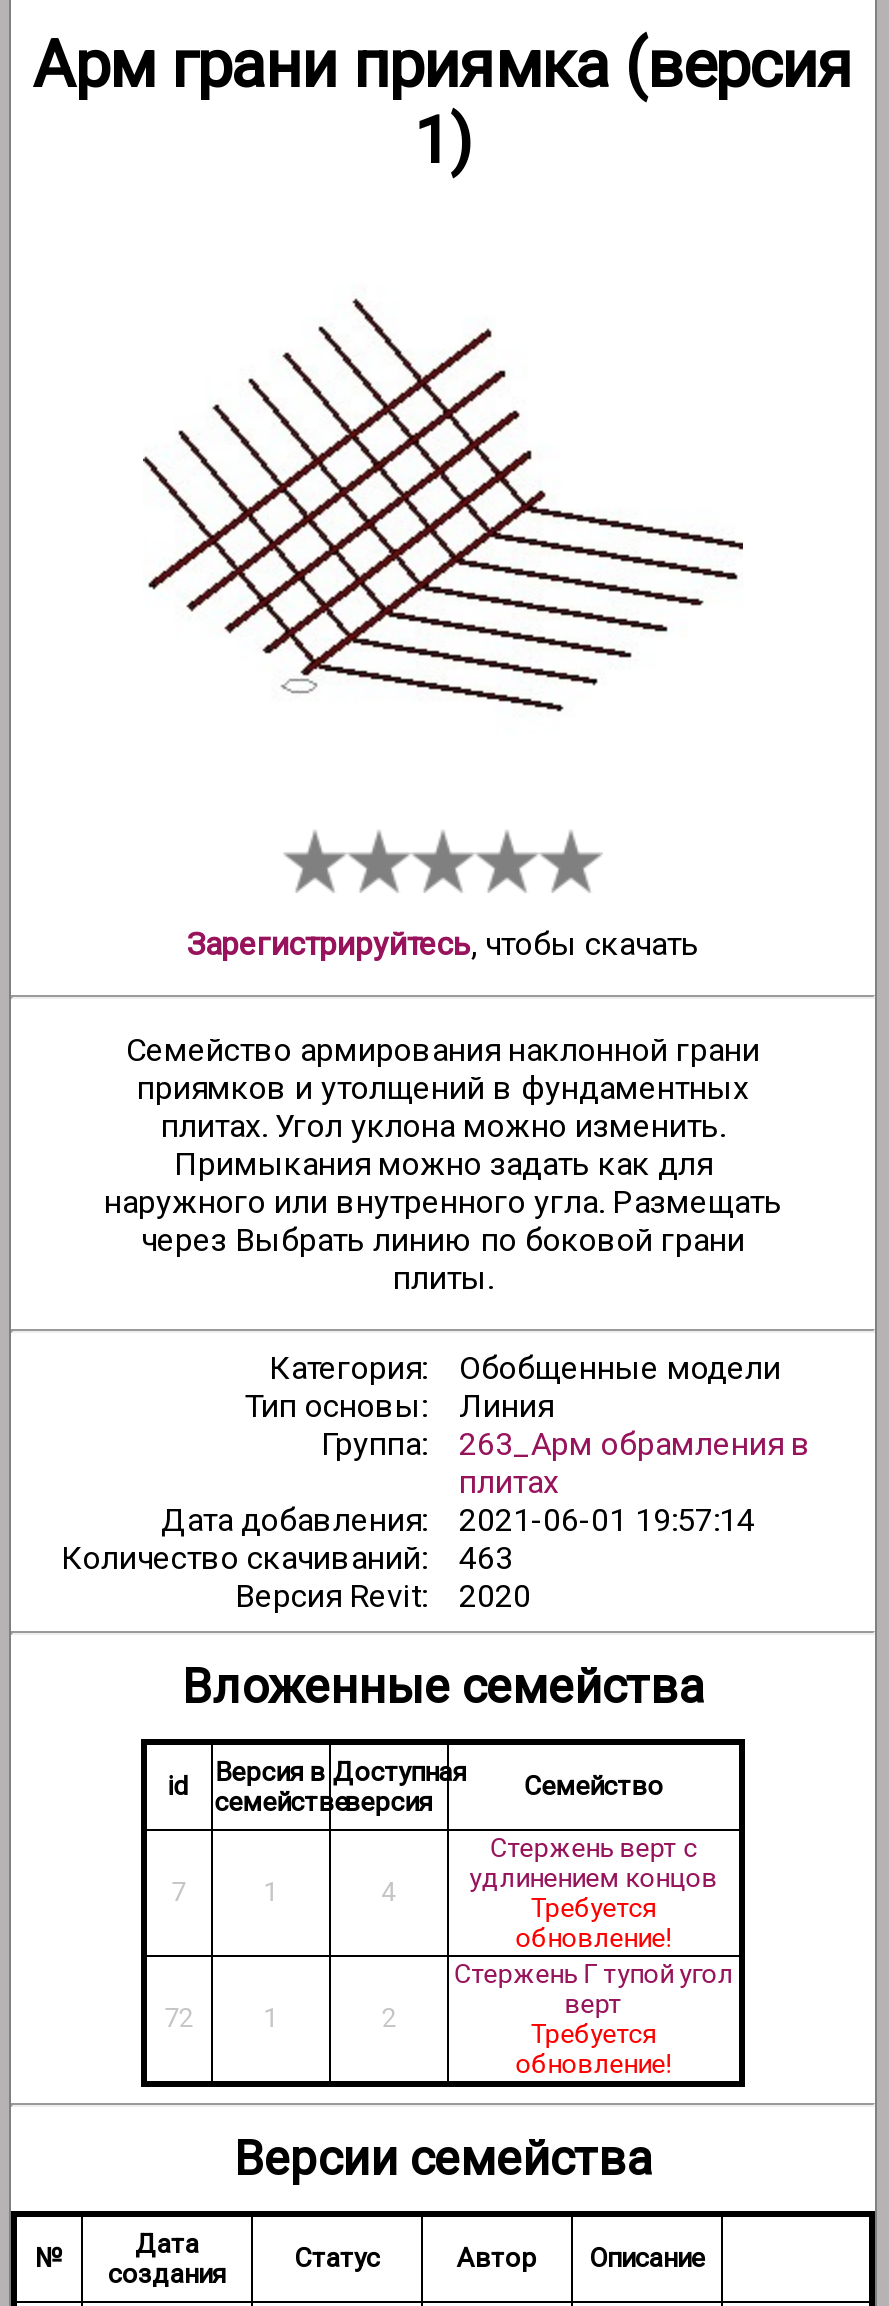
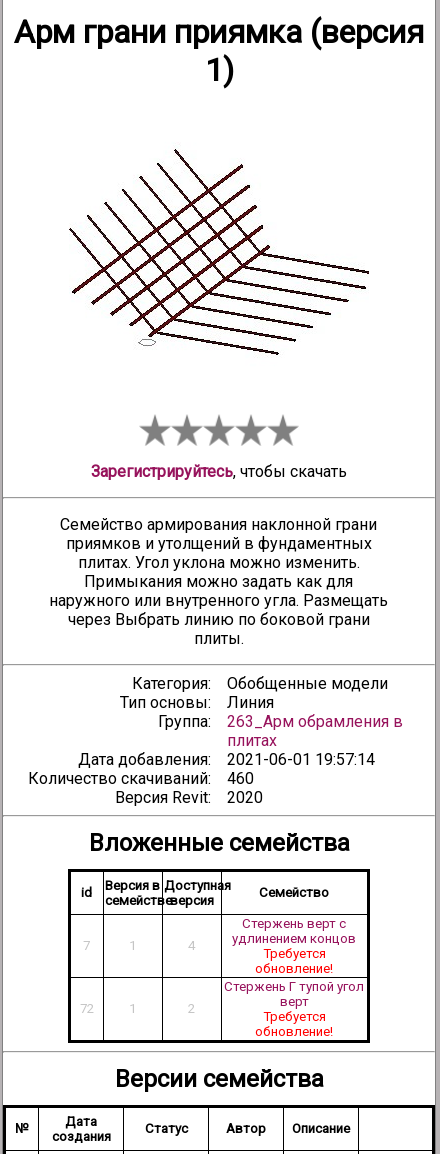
- Количество скачиваний: 463
+ Количество скачиваний: 460
